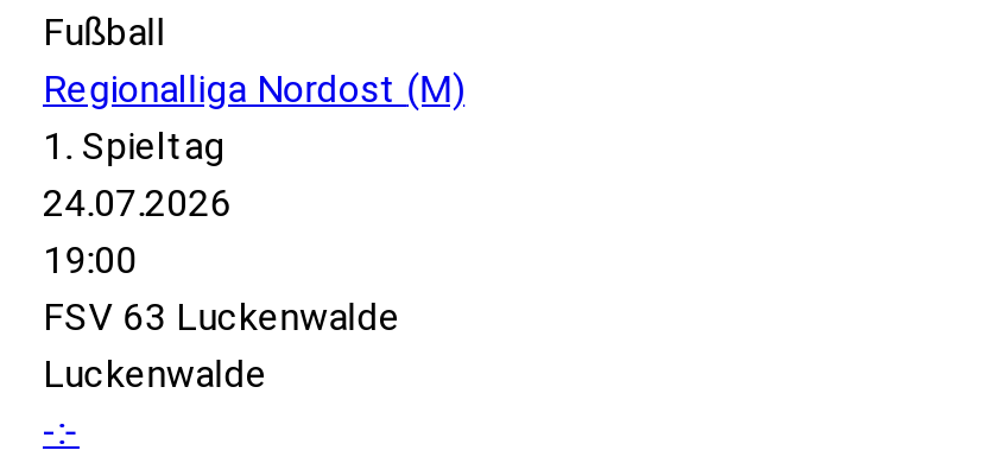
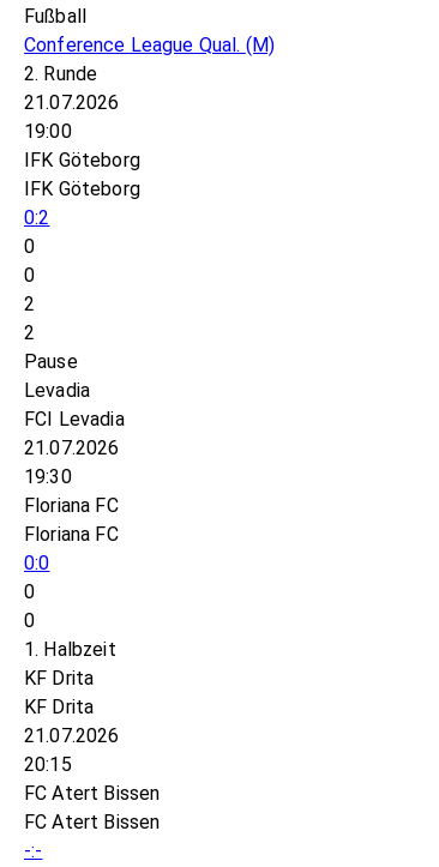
- Regionalliga Nordost (M)
- 1. Spieltag
- 24.07.2026
+ Conference League Qual. (M)
+ 2. Runde
+ 21.07.2026

- FSV 63 Luckenwalde
- Luckenwalde
+ IFK Göteborg
+ IFK Göteborg
+ 0:2
+ 0
+ 0
+ 2
+ 2
+ Pause
+ Levadia
+ FCI Levadia
+ 21.07.2026
+ 19:30
+ Floriana FC
+ Floriana FC
+ 0:0
+ 0
+ 0
+ 1. Halbzeit
+ KF Drita
+ KF Drita
+ 21.07.2026
+ 20:15
+ FC Atert Bissen
+ FC Atert Bissen
